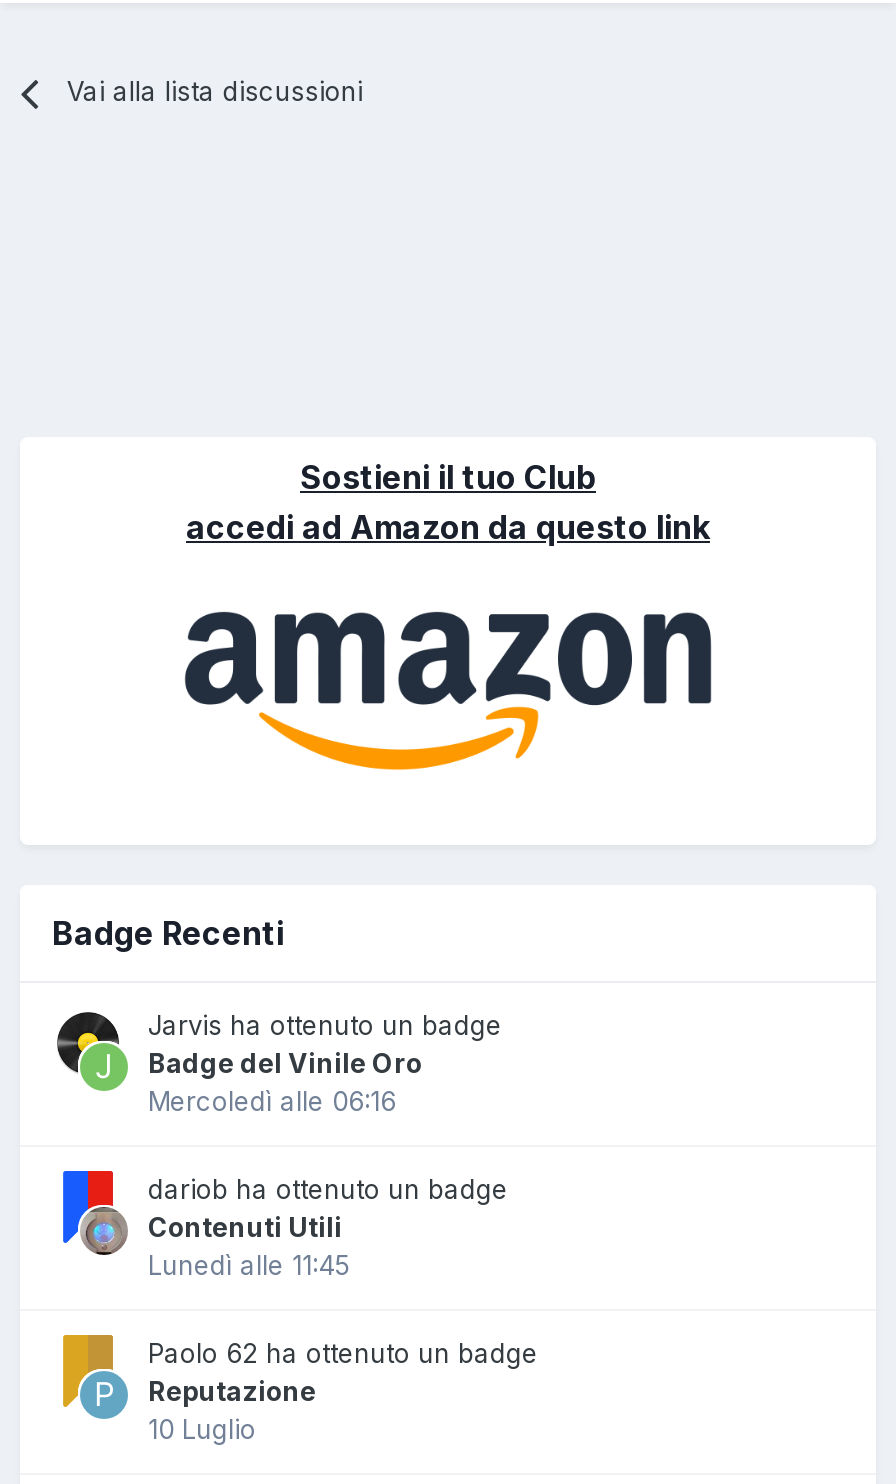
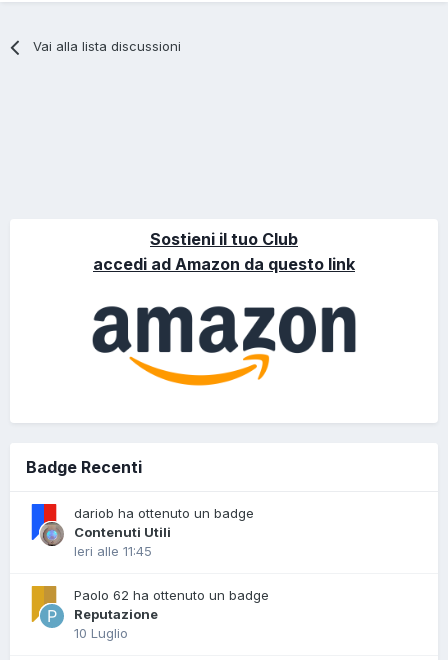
- [image]
- Jarvis ha ottenuto un badge
- Badge del Vinile Oro
- Mercoledì alle 06:16

- Lunedì alle 11:45
+ Ieri alle 11:45
